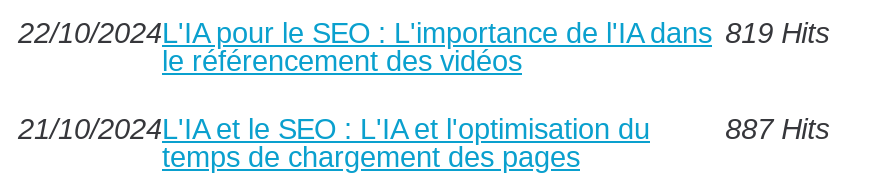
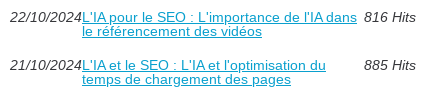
- 22/10/2024L'IA pour le SEO : L'importance de l'IA dans 819 Hits
+ 22/10/2024L'IA pour le SEO : L'importance de l'IA dans 816 Hits

- 887 Hits
+ 885 Hits
